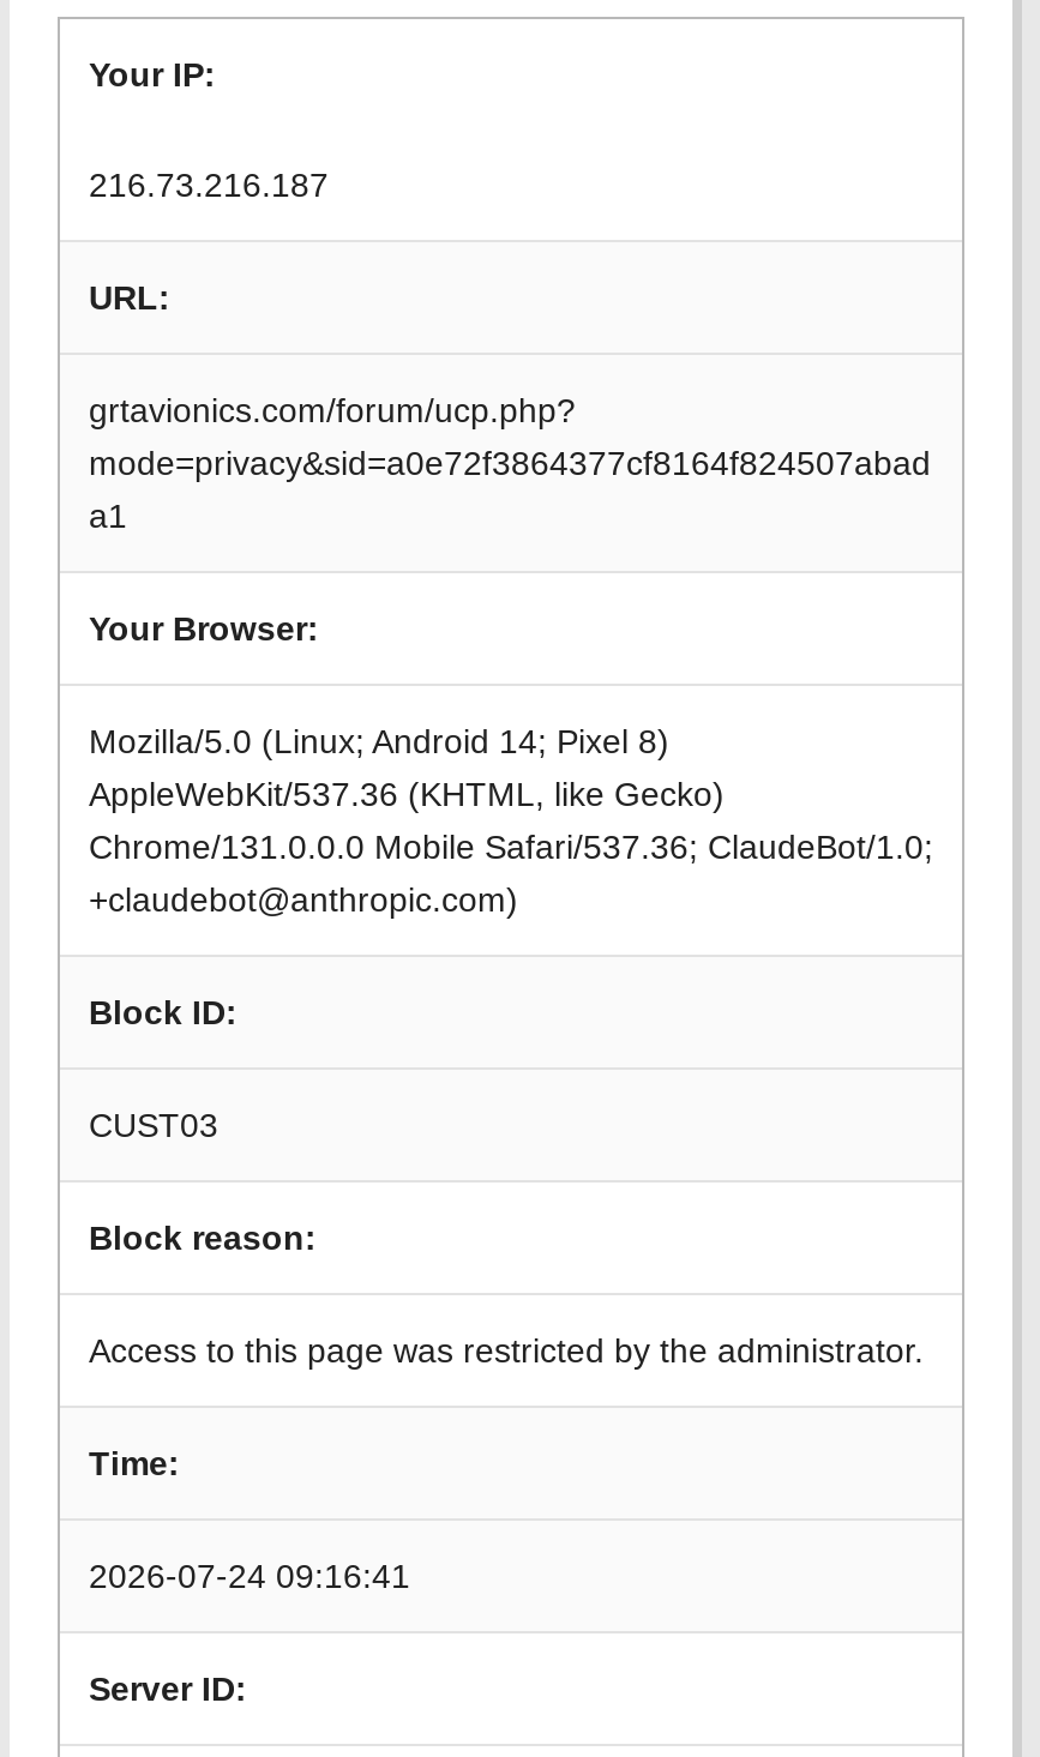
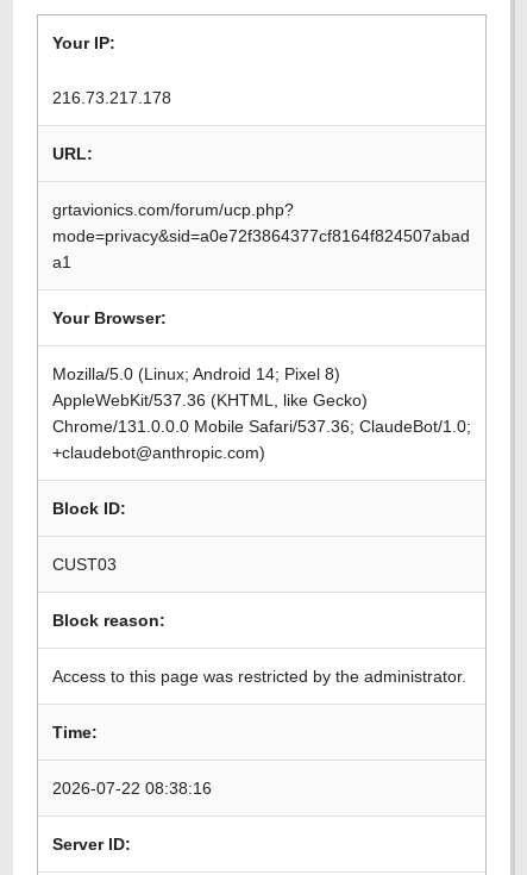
- 216.73.216.187
+ 216.73.217.178

- 2026-07-24 09:16:41
+ 2026-07-22 08:38:16
